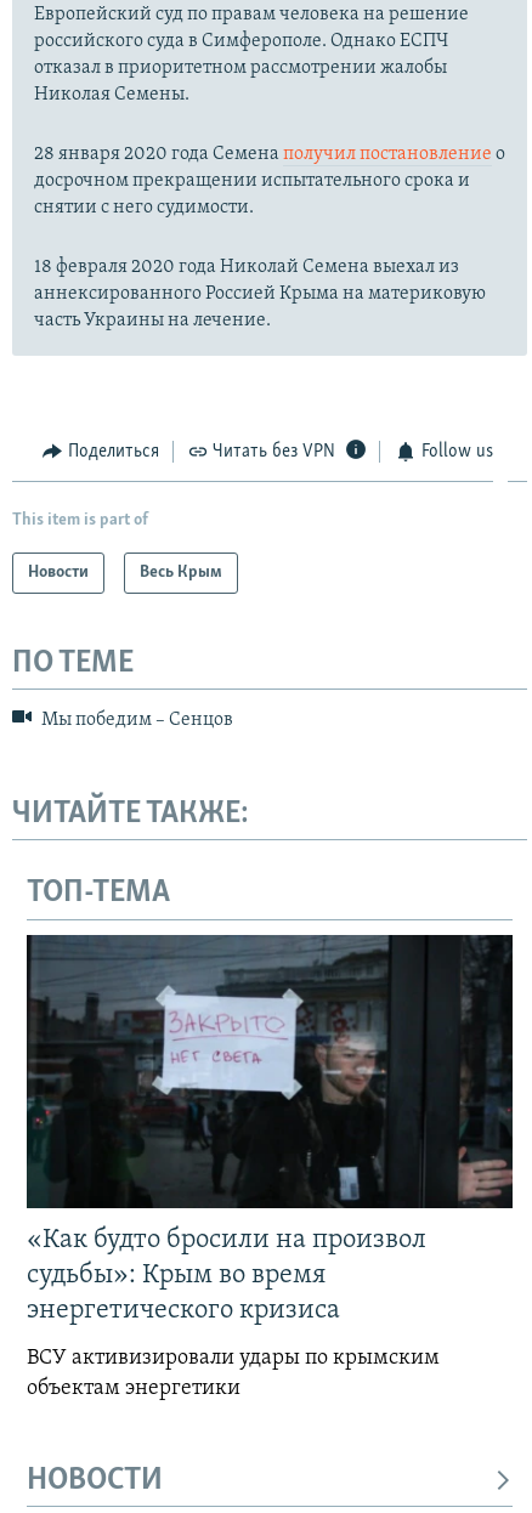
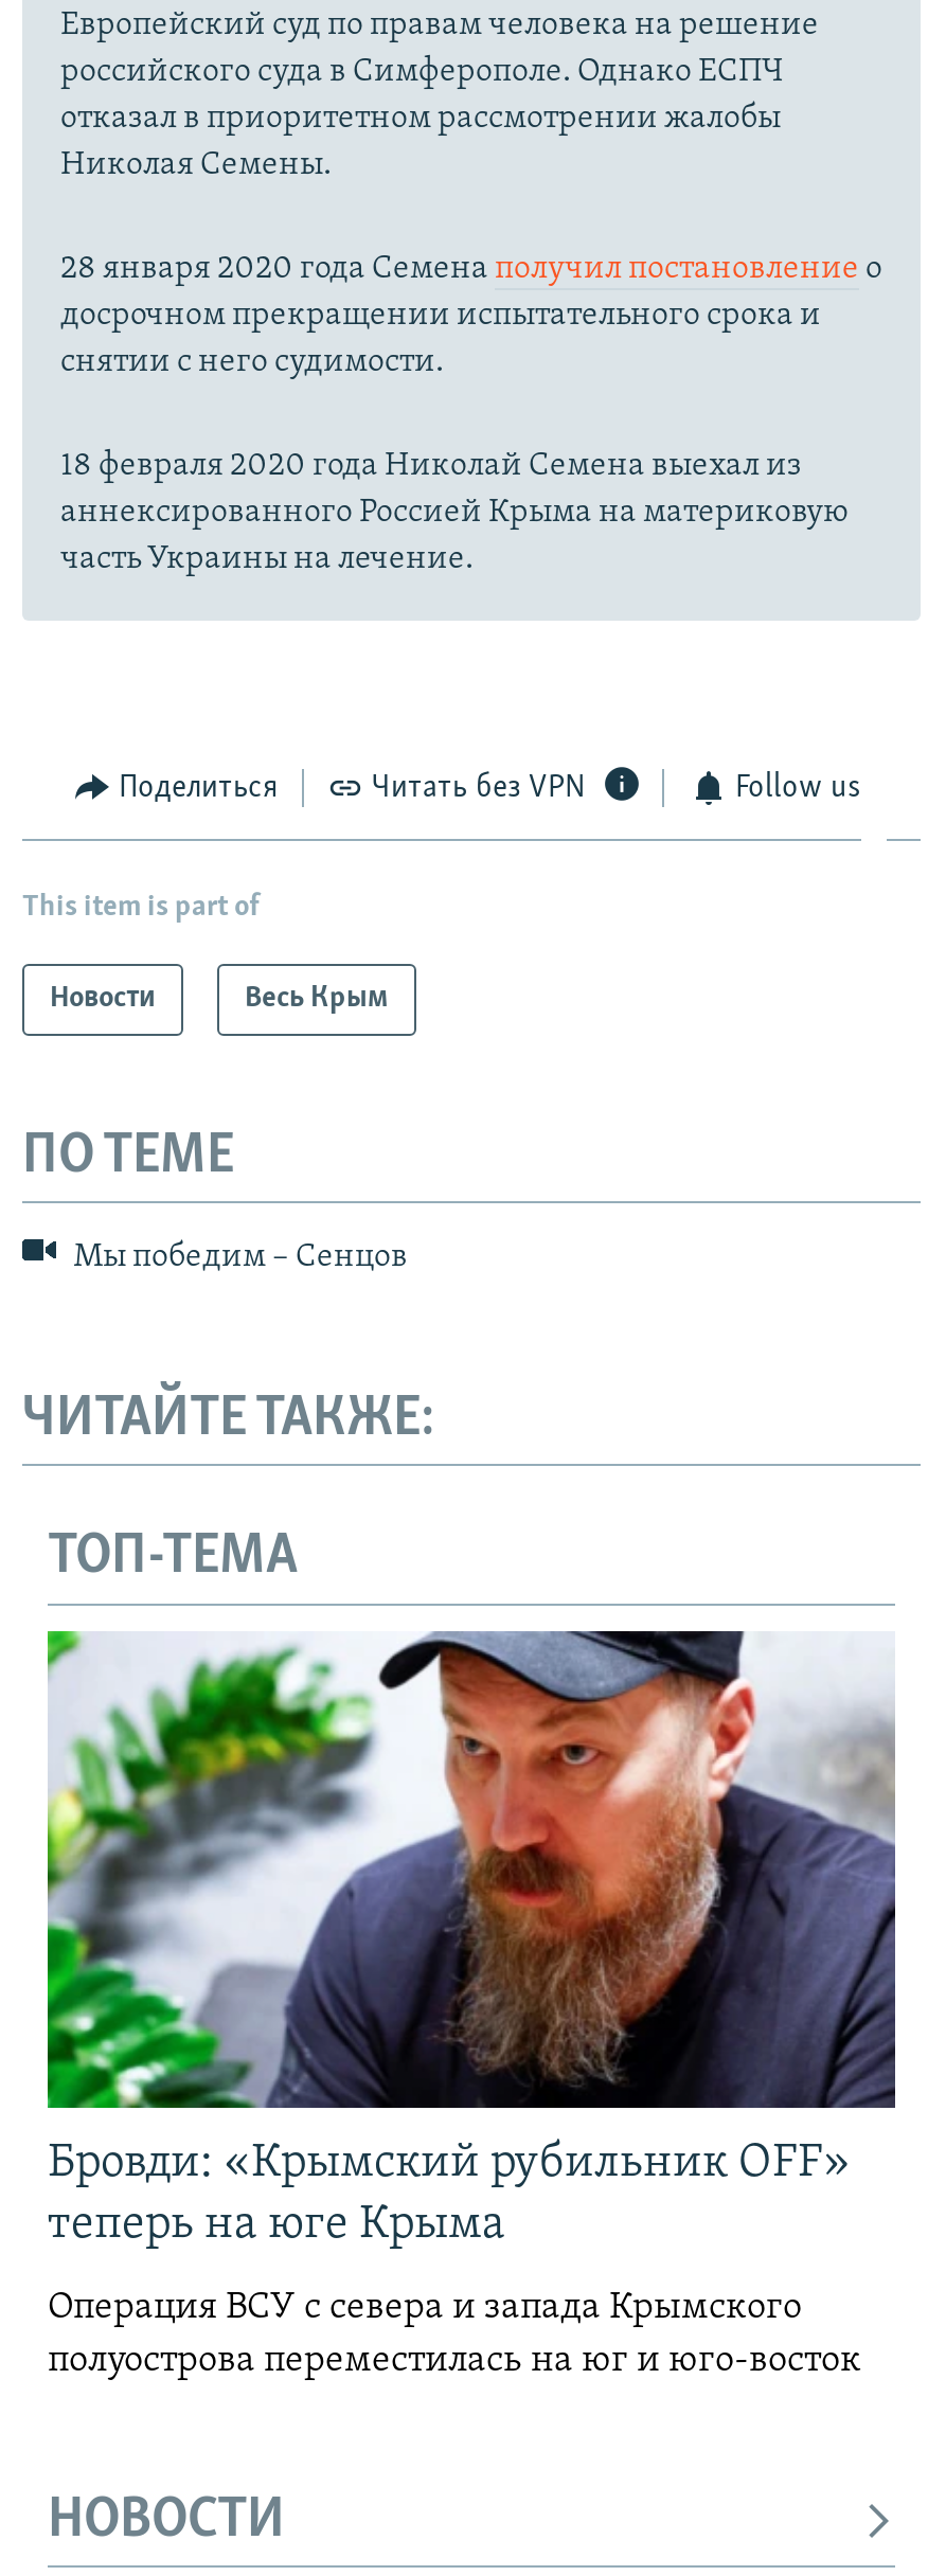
- [image]
- «Как будто бросили на произвол
- судьбы»: Крым во время
- энергетического кризиса
+ [image]
+ Бровди: «Крымский рубильник OFF»
+ теперь на юге Крыма

- ВСУ активизировали удары по крымским
- объектам энергетики
+ Операция ВСУ с севера и запада Крымского
+ полуострова переместилась на юг и юго-восток
